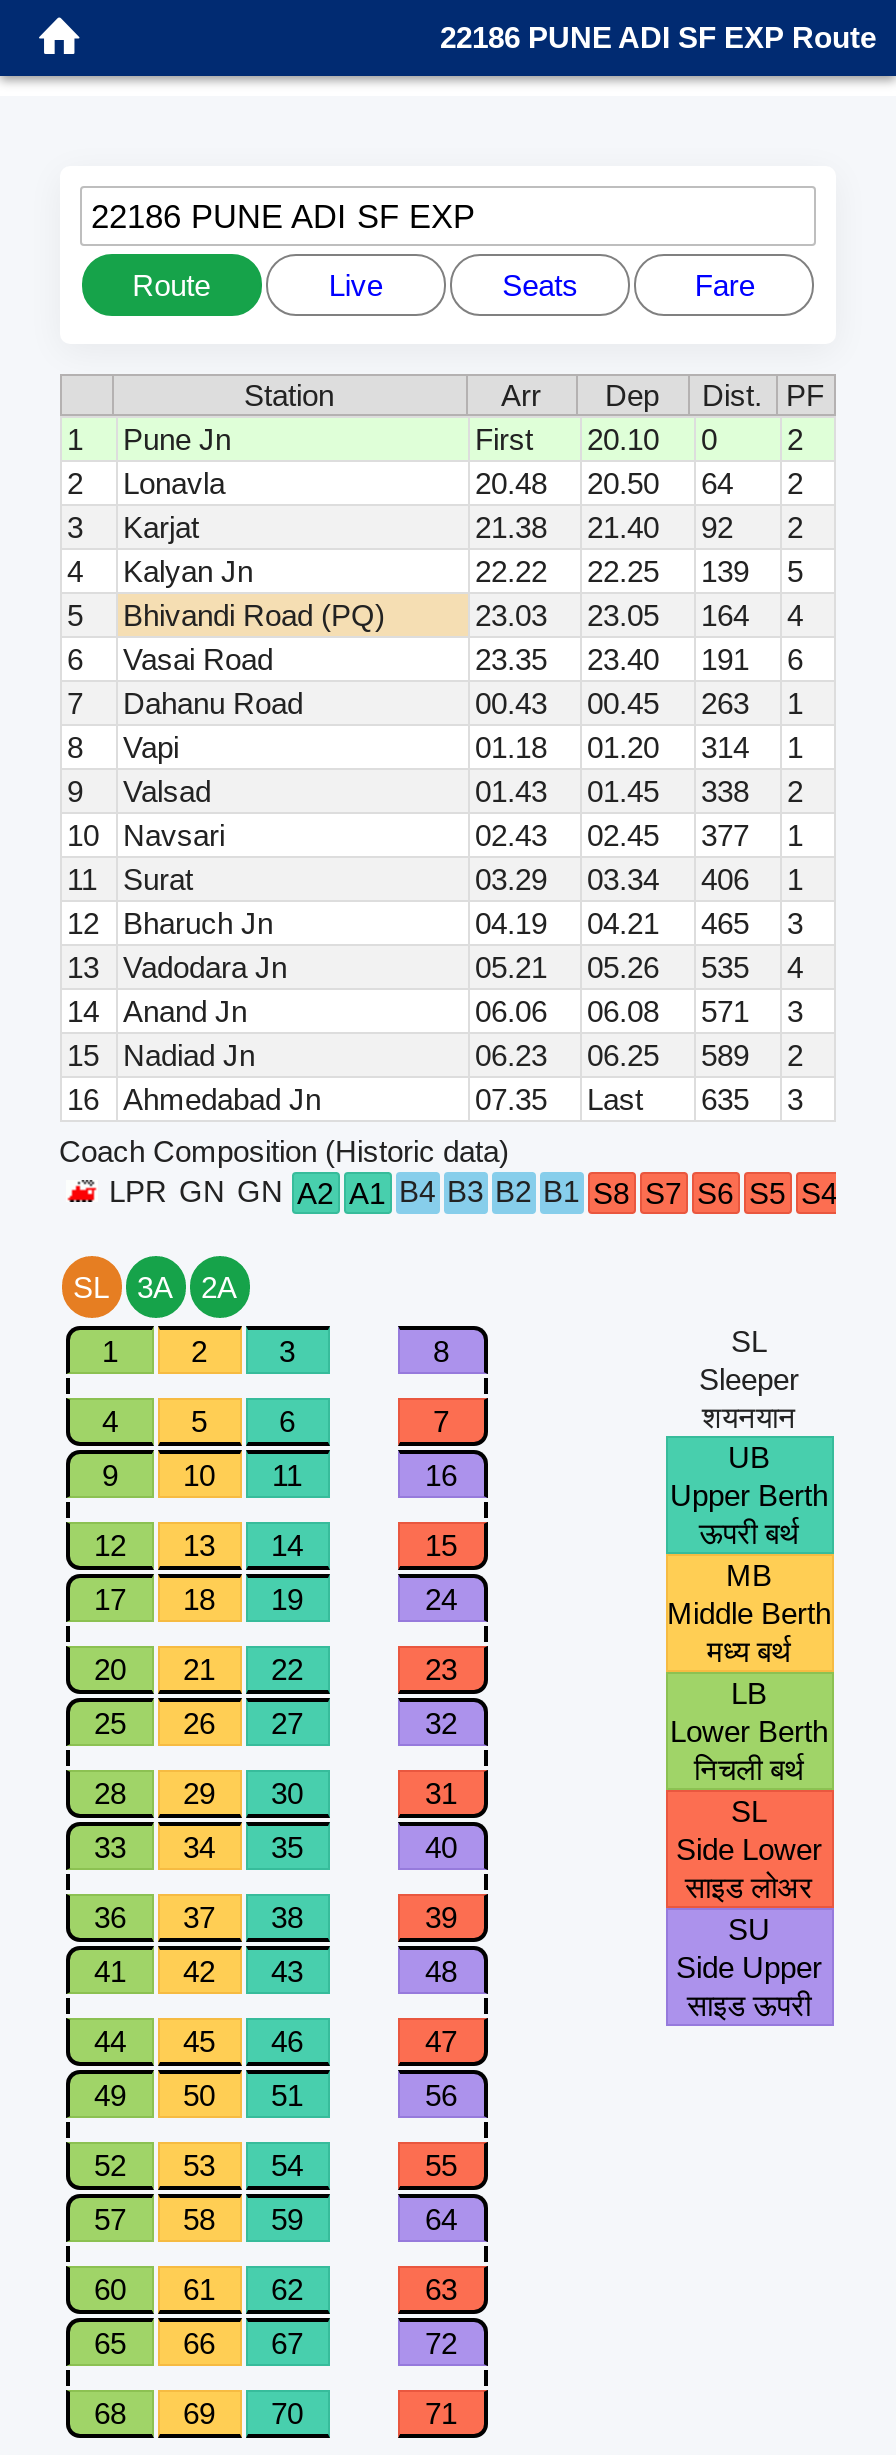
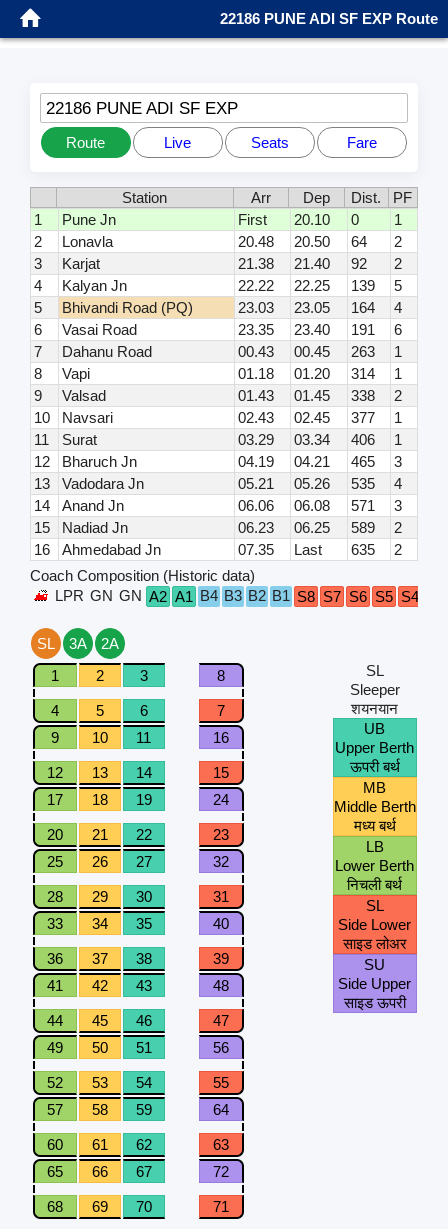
- 2
+ 1

- 07.35 Last 635 3
+ 07.35 Last 635 2
